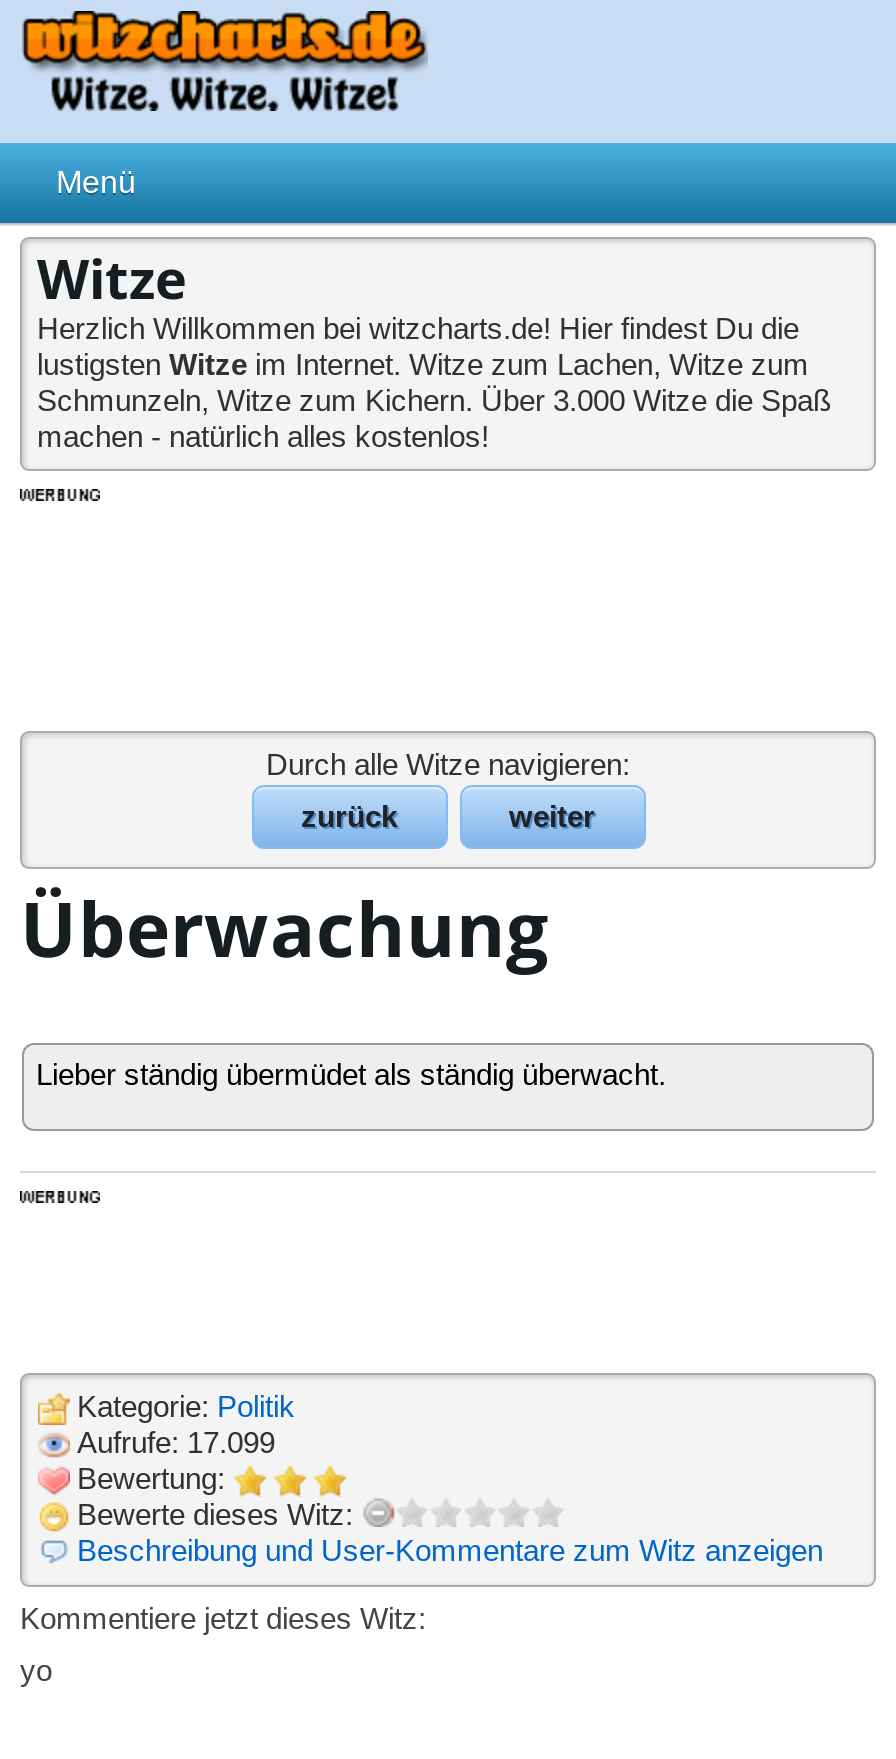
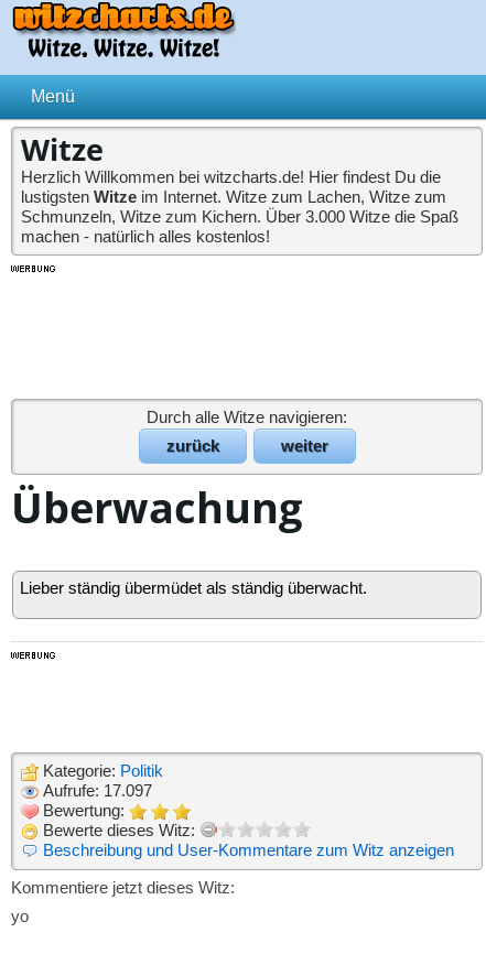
- Aufrufe: 17.099
+ Aufrufe: 17.097
